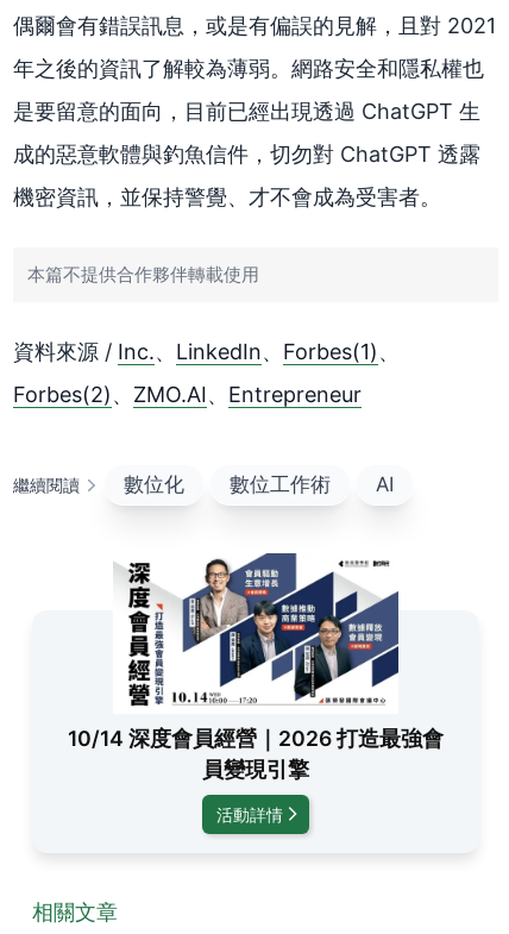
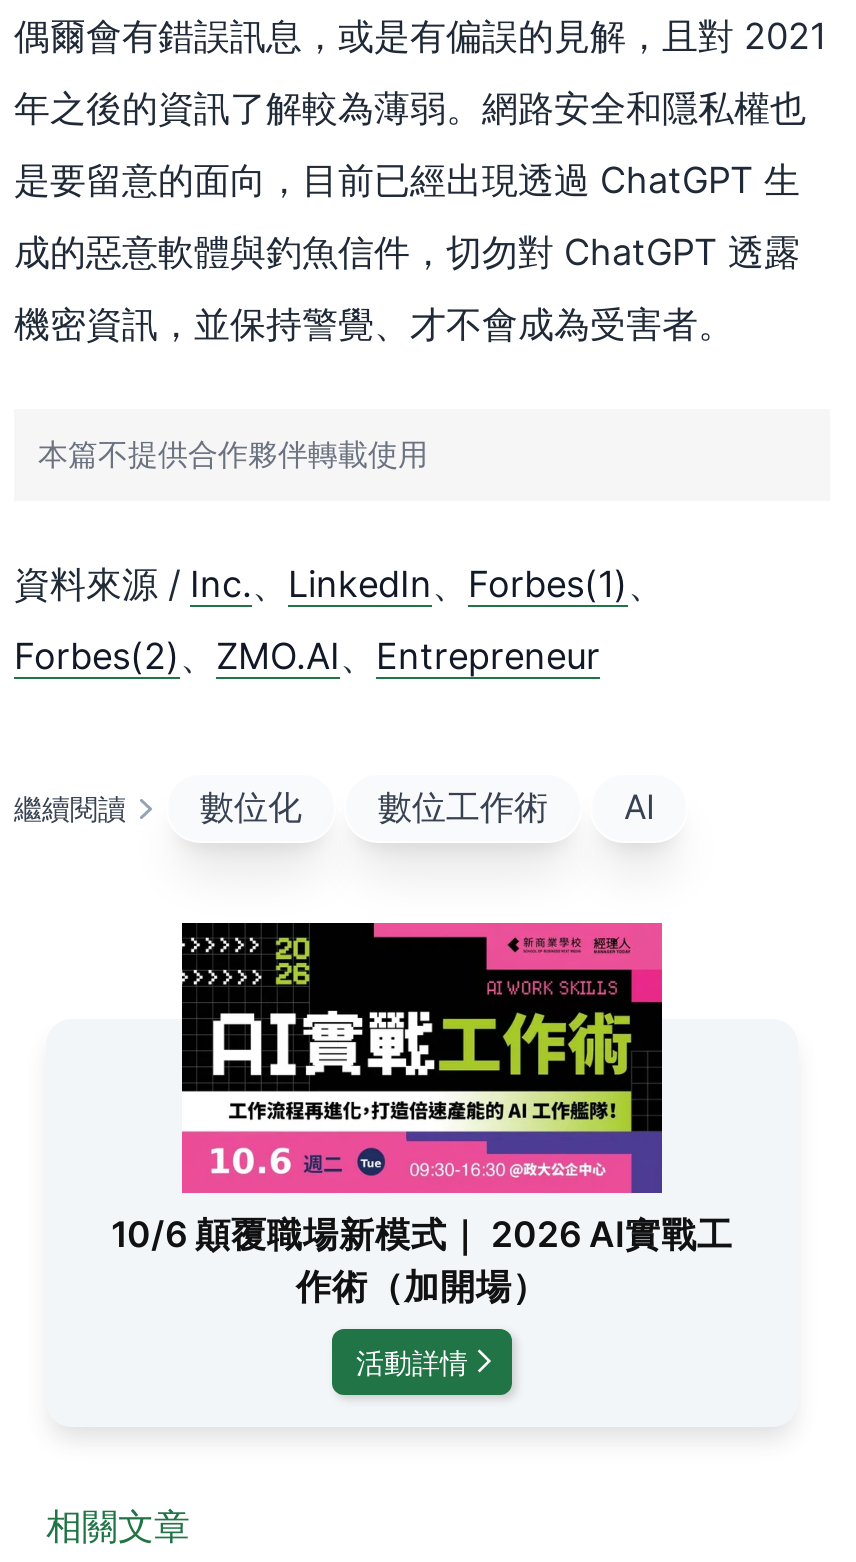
- [image]
- 10/14 深度會員經營｜2026 打造最強會
- 員變現引擎
+ [image]
+ 10/6 顛覆職場新模式｜ 2026 AI實戰工
+ 作術（加開場）
